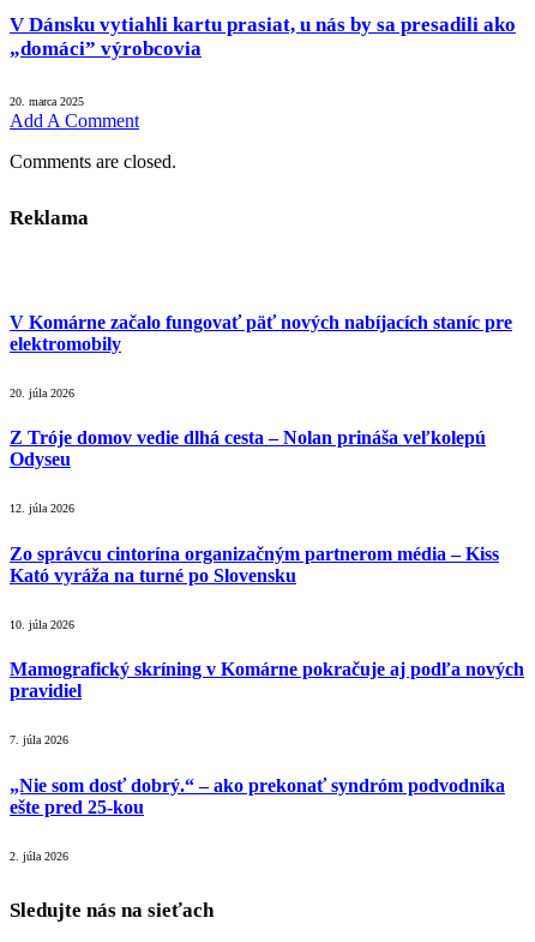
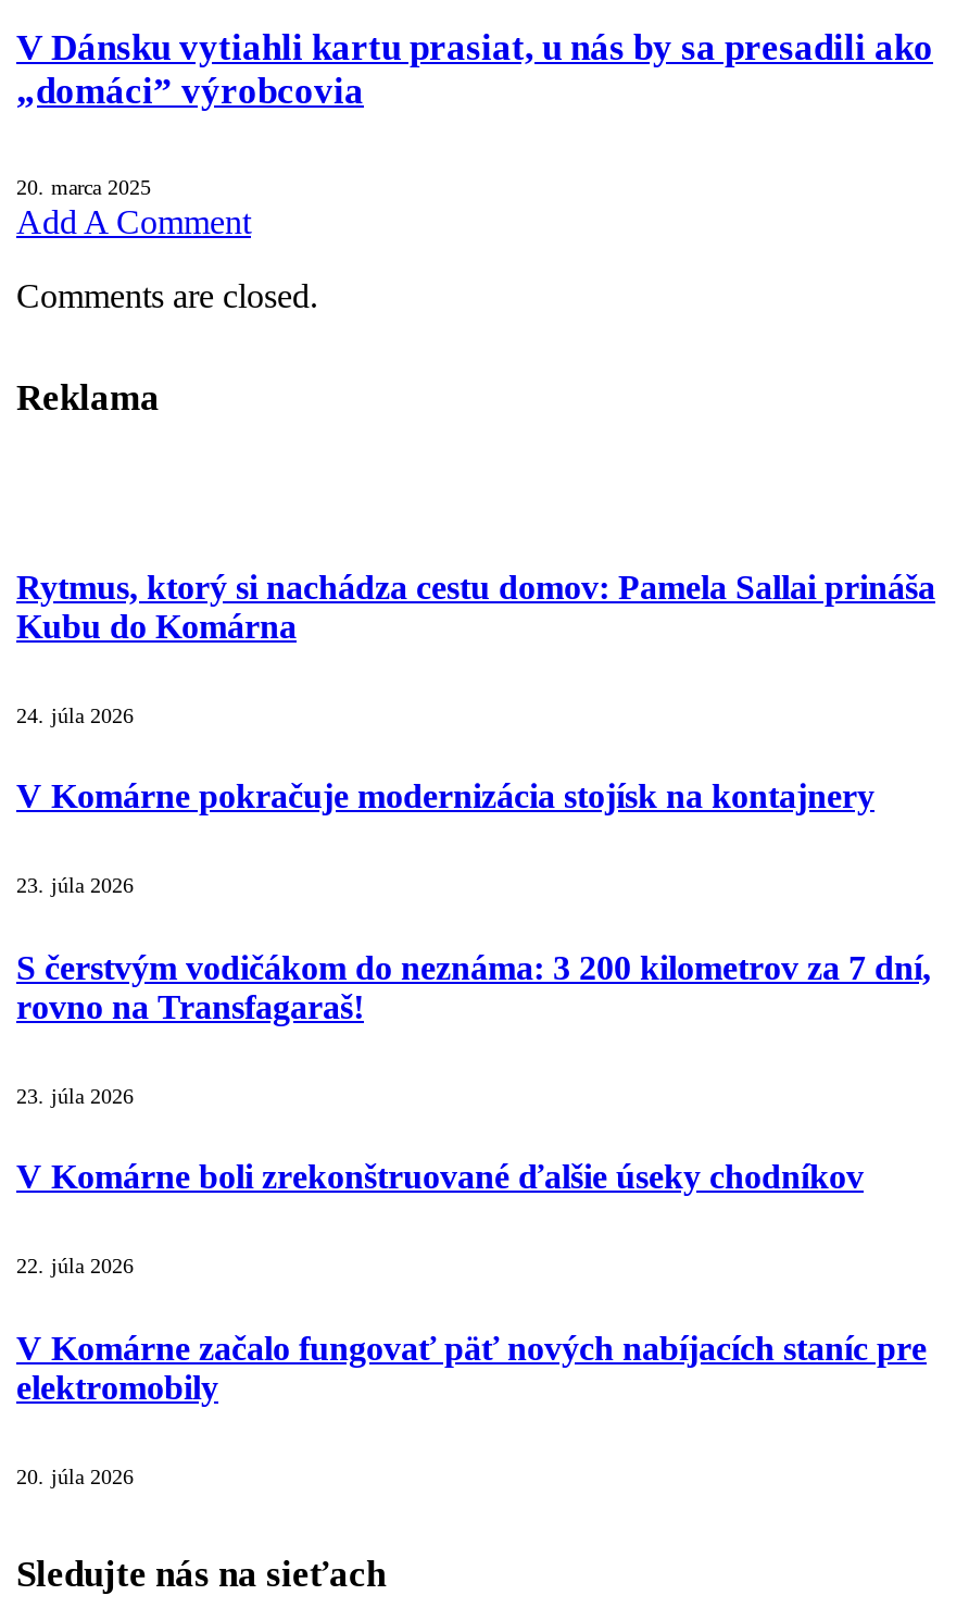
+ Rytmus, ktorý si nachádza cestu domov: Pamela Sallai prináša
+ Kubu do Komárna
+ 24. júla 2026
+ V Komárne pokračuje modernizácia stojísk na kontajnery
+ 23. júla 2026
+ S čerstvým vodičákom do neznáma: 3 200 kilometrov za 7 dní,
+ rovno na Transfagaraš!
+ 23. júla 2026
+ V Komárne boli zrekonštruované ďalšie úseky chodníkov
+ 22. júla 2026

moved down: V Komárne začalo fungovať päť nových nabíjacích staníc pre | elektromobily | 20. júla 2026

- Z Tróje domov vedie dlhá cesta – Nolan prináša veľkolepú
- Odyseu
- 12. júla 2026
- Zo správcu cintorína organizačným partnerom média – Kiss
- Kató vyráža na turné po Slovensku
- 10. júla 2026
- Mamografický skríning v Komárne pokračuje aj podľa nových
- pravidiel
- 7. júla 2026
- „Nie som dosť dobrý.“ – ako prekonať syndróm podvodníka
- ešte pred 25-kou
- 2. júla 2026
